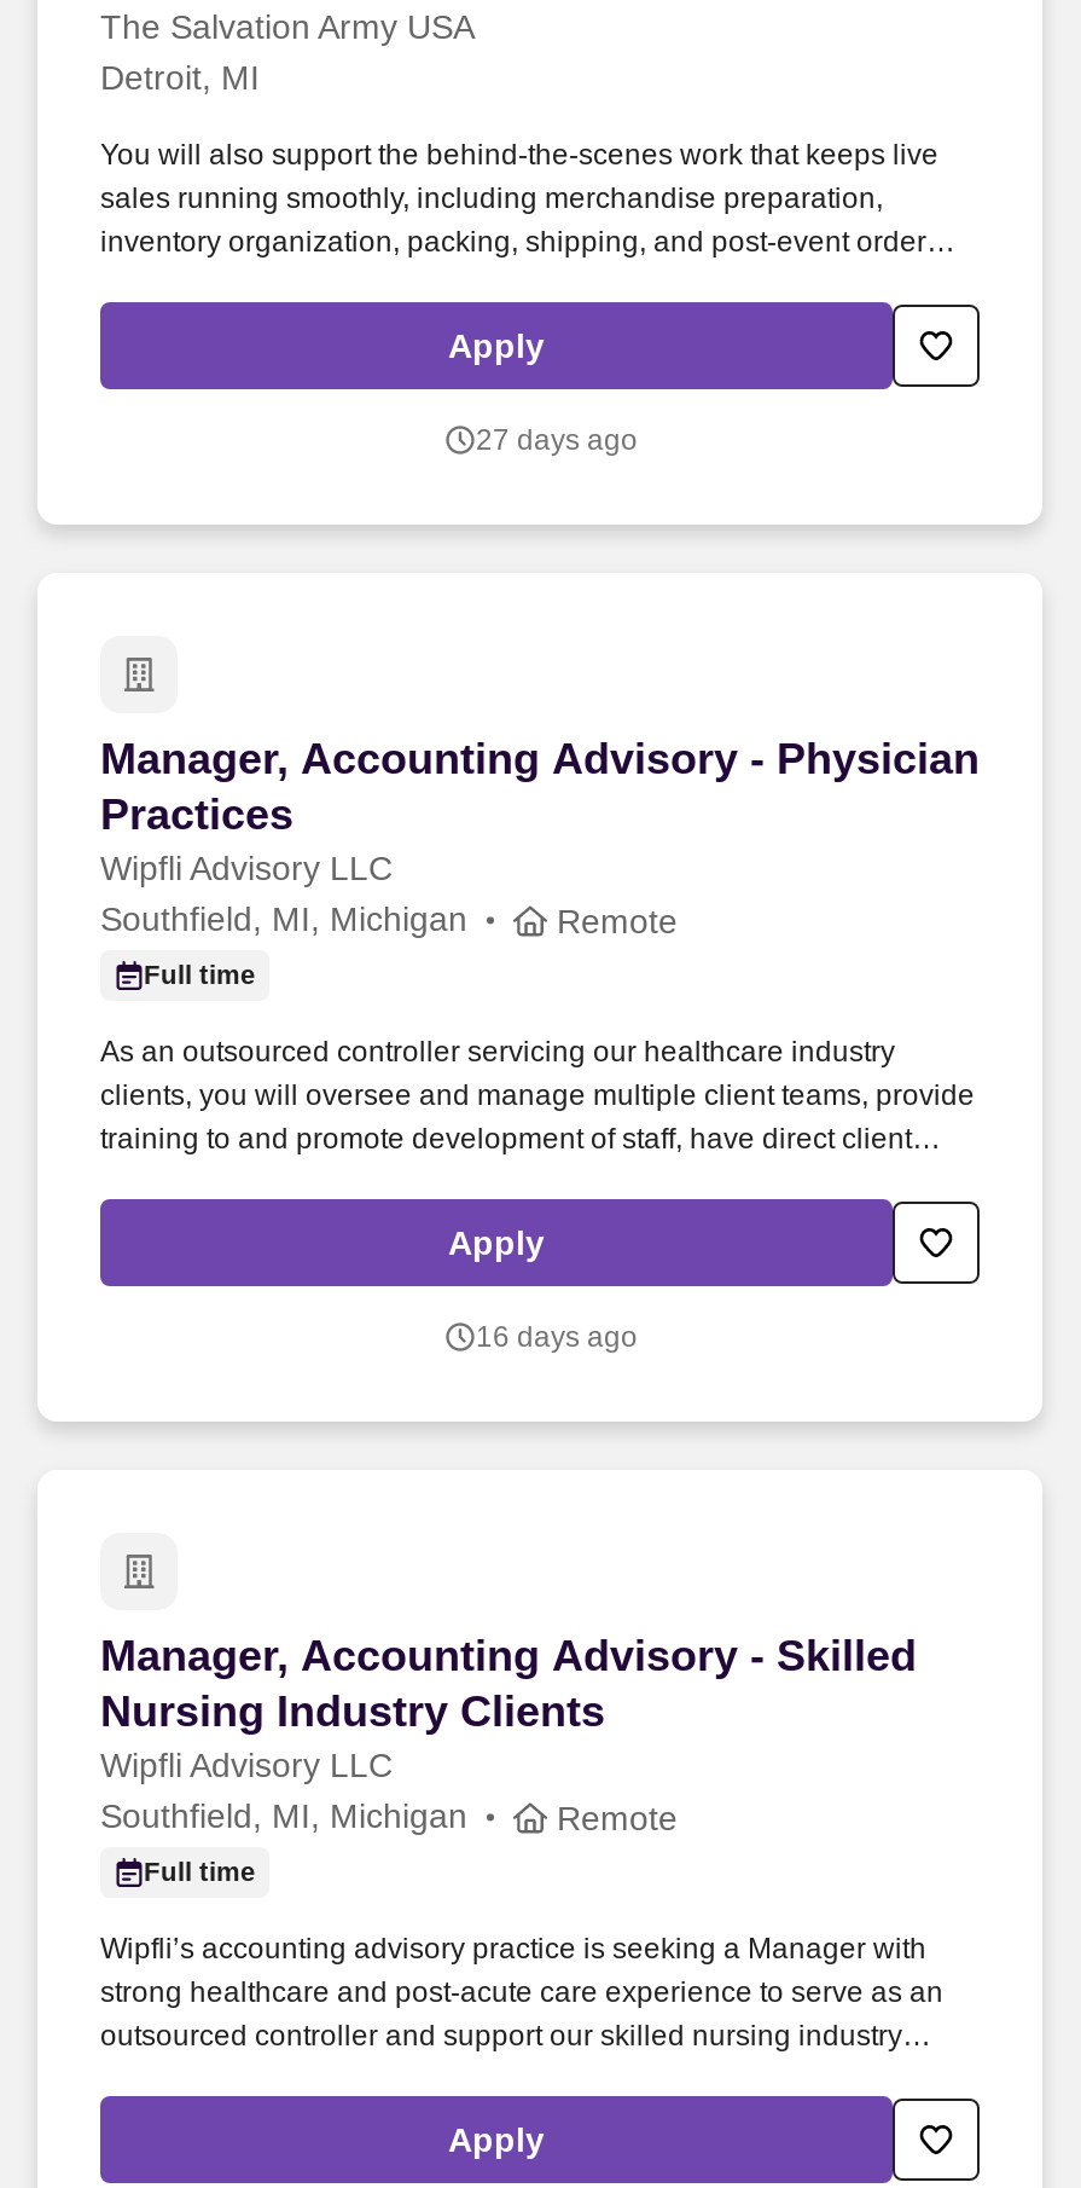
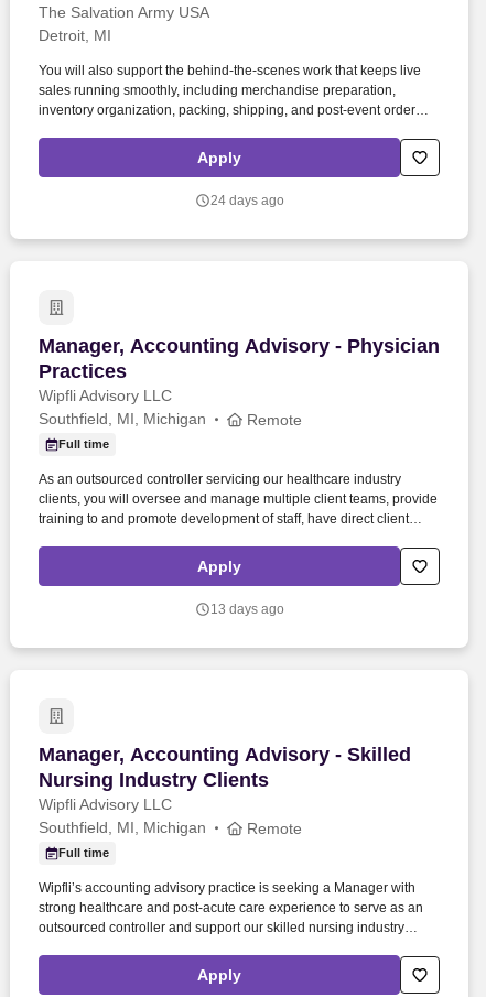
- 27 days ago
+ 24 days ago

- 16 days ago
+ 13 days ago
